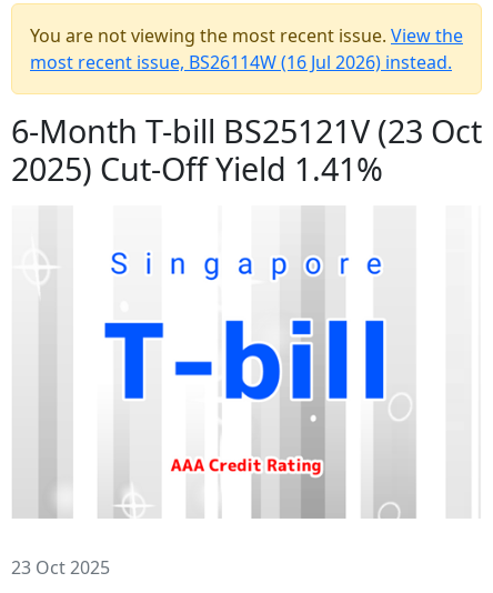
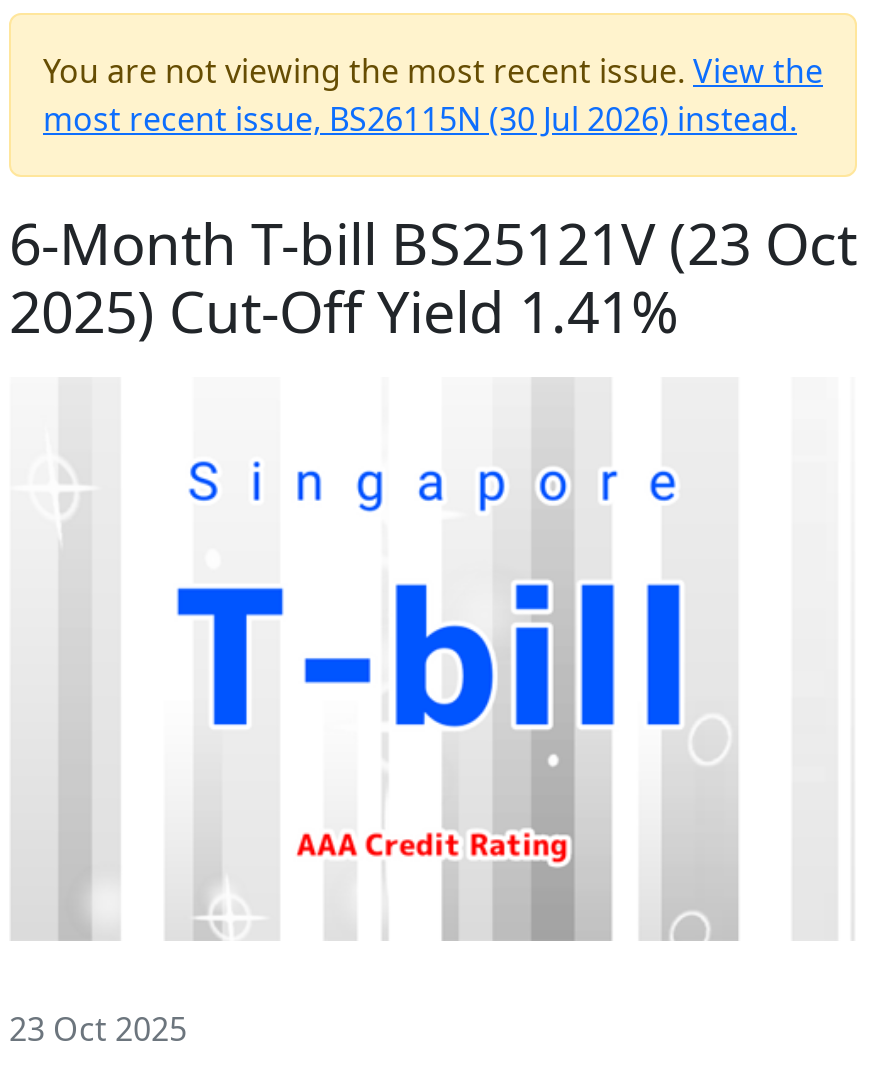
- most recent issue, BS26114W (16 Jul 2026) instead.
+ most recent issue, BS26115N (30 Jul 2026) instead.
